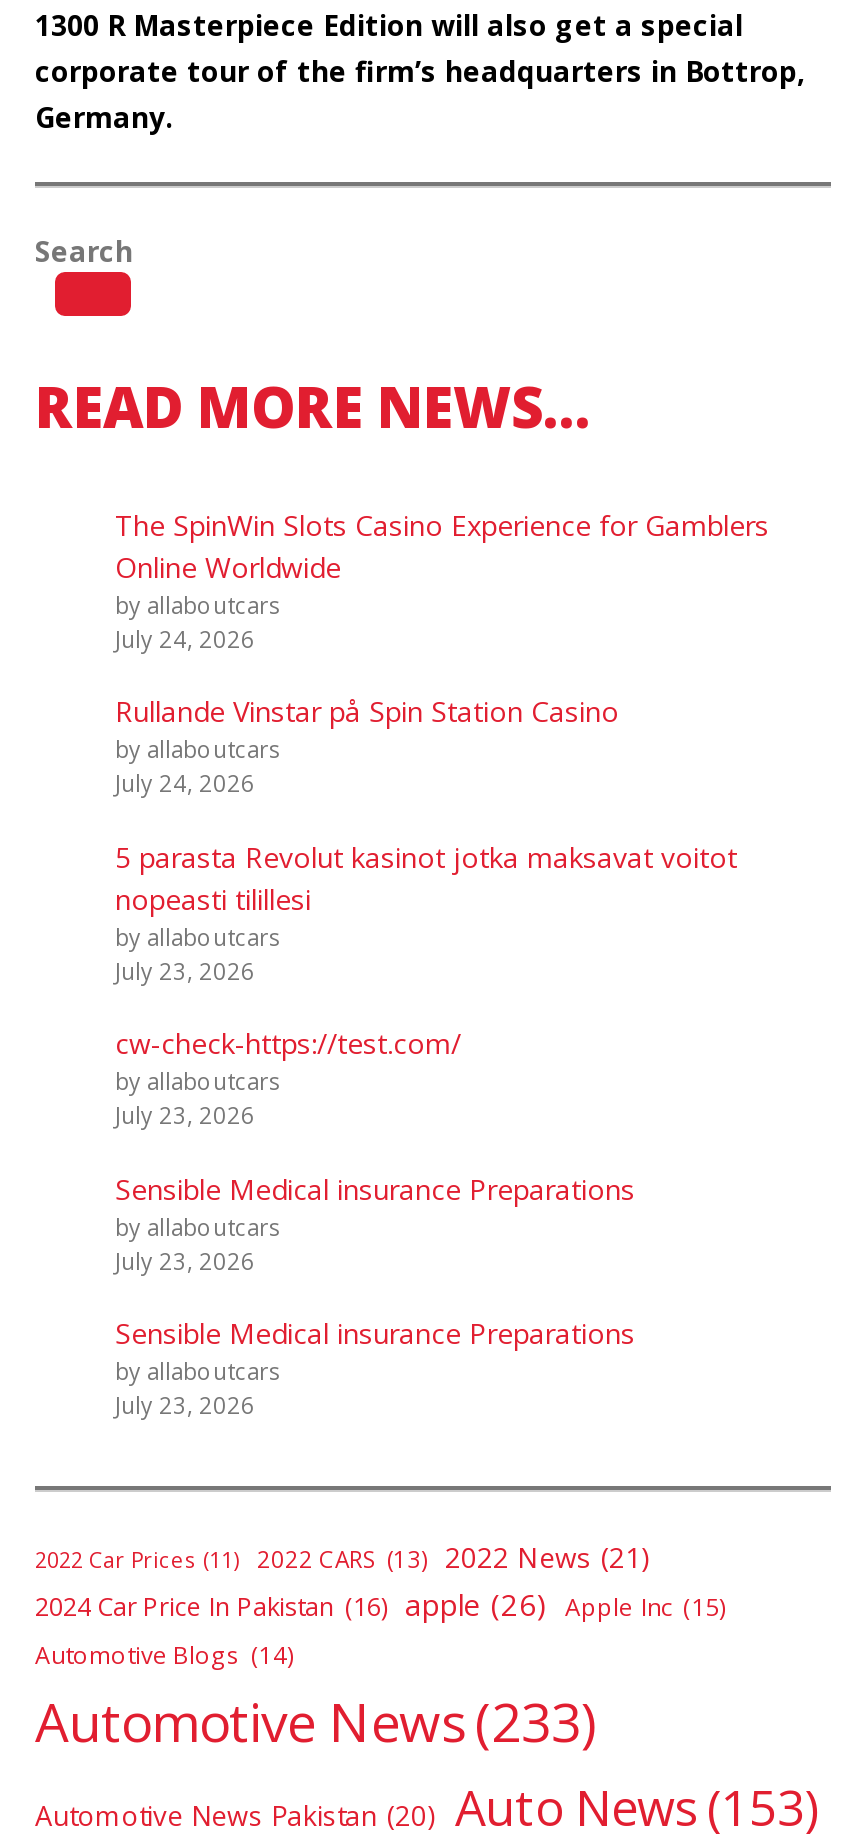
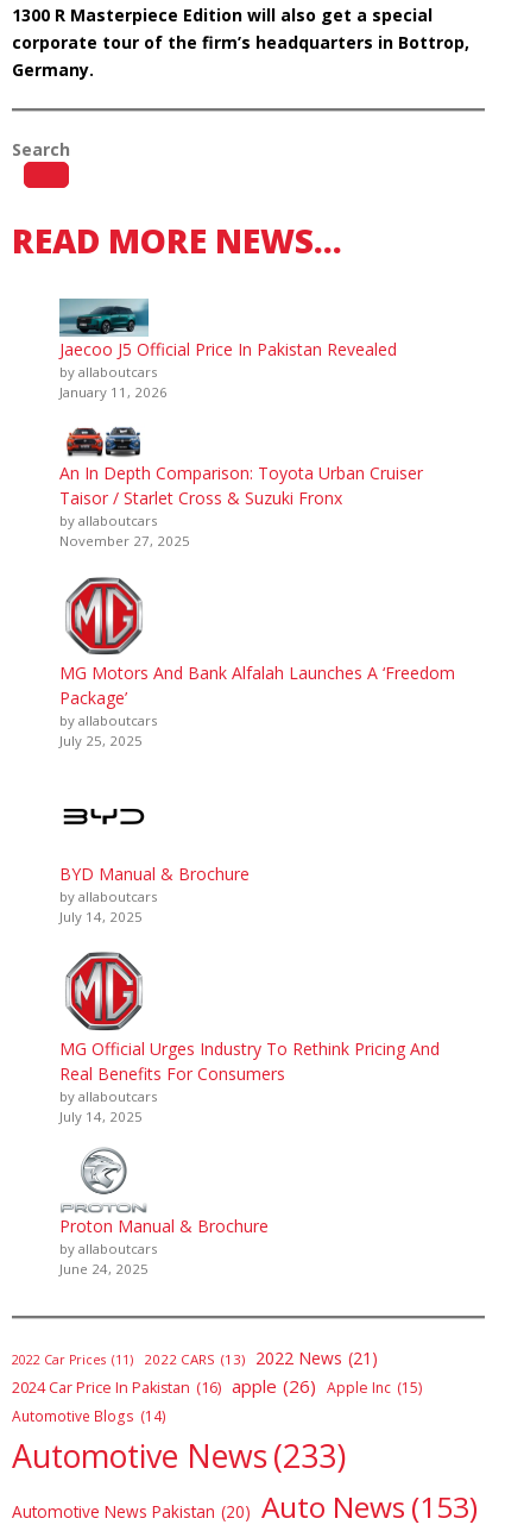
- The SpinWin Slots Casino Experience for Gamblers
- Online Worldwide
+ Jaecoo J5 Official Price In Pakistan Revealed

- July 24, 2026
+ January 11, 2026

- Rullande Vinstar på Spin Station Casino
+ An In Depth Comparison: Toyota Urban Cruiser
+ Taisor / Starlet Cross & Suzuki Fronx

- July 24, 2026
+ November 27, 2025

- 5 parasta Revolut kasinot jotka maksavat voitot
- nopeasti tilillesi
+ MG Motors And Bank Alfalah Launches A ‘Freedom
+ Package’

- July 23, 2026
+ July 25, 2025

- cw-check-https://test.com/
+ BYD Manual & Brochure

- July 23, 2026
+ July 14, 2025

- Sensible Medical insurance Preparations
+ MG Official Urges Industry To Rethink Pricing And
+ Real Benefits For Consumers

- July 23, 2026
+ July 14, 2025

- Sensible Medical insurance Preparations
+ Proton Manual & Brochure

- July 23, 2026
+ June 24, 2025
